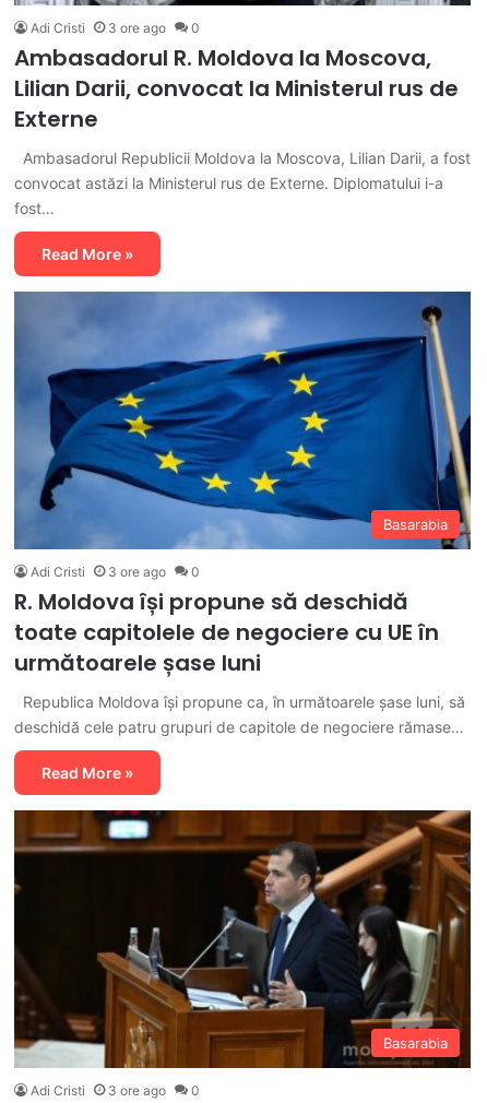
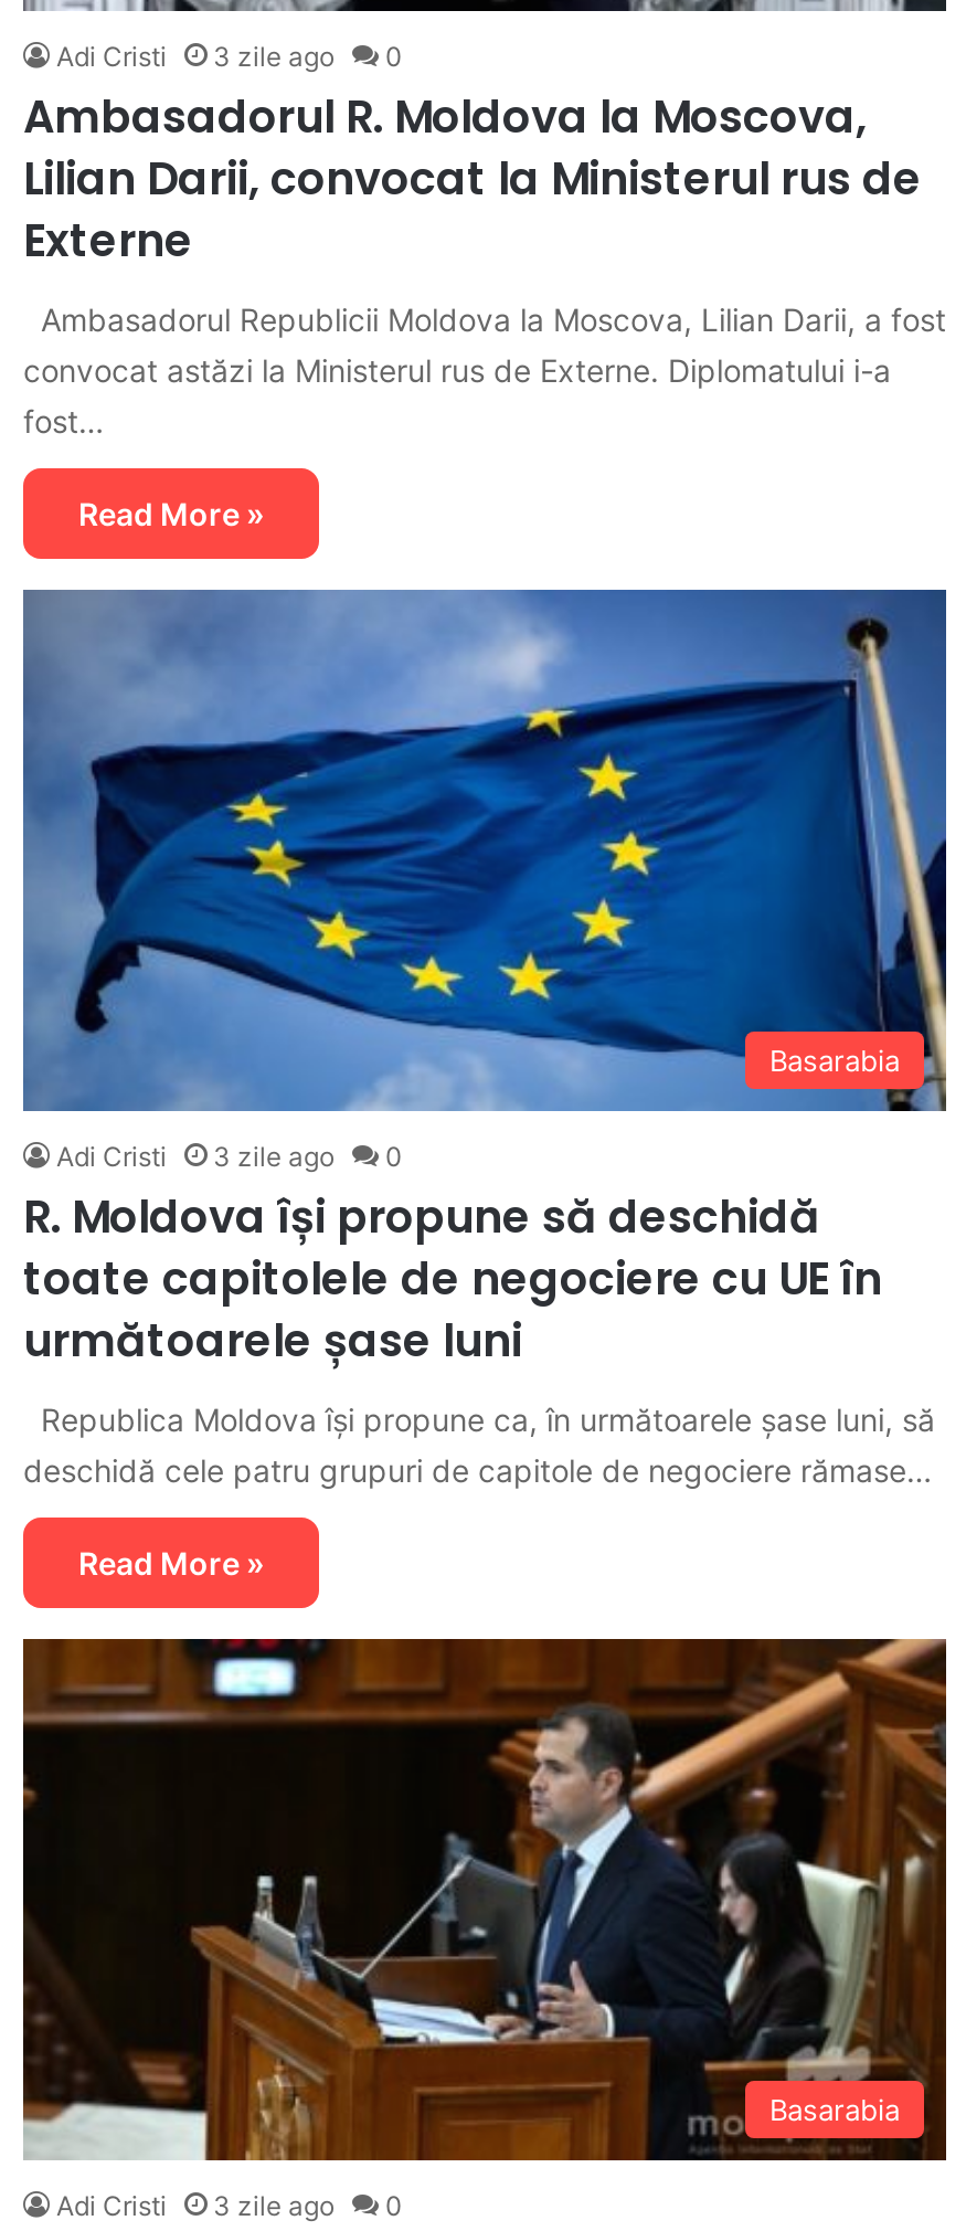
- Adi Cristi 3 ore ago 0
+ Adi Cristi 3 zile ago 0

- Adi Cristi 3 ore ago 0
+ Adi Cristi 3 zile ago 0

- Adi Cristi 3 ore ago 0
+ Adi Cristi 3 zile ago 0
